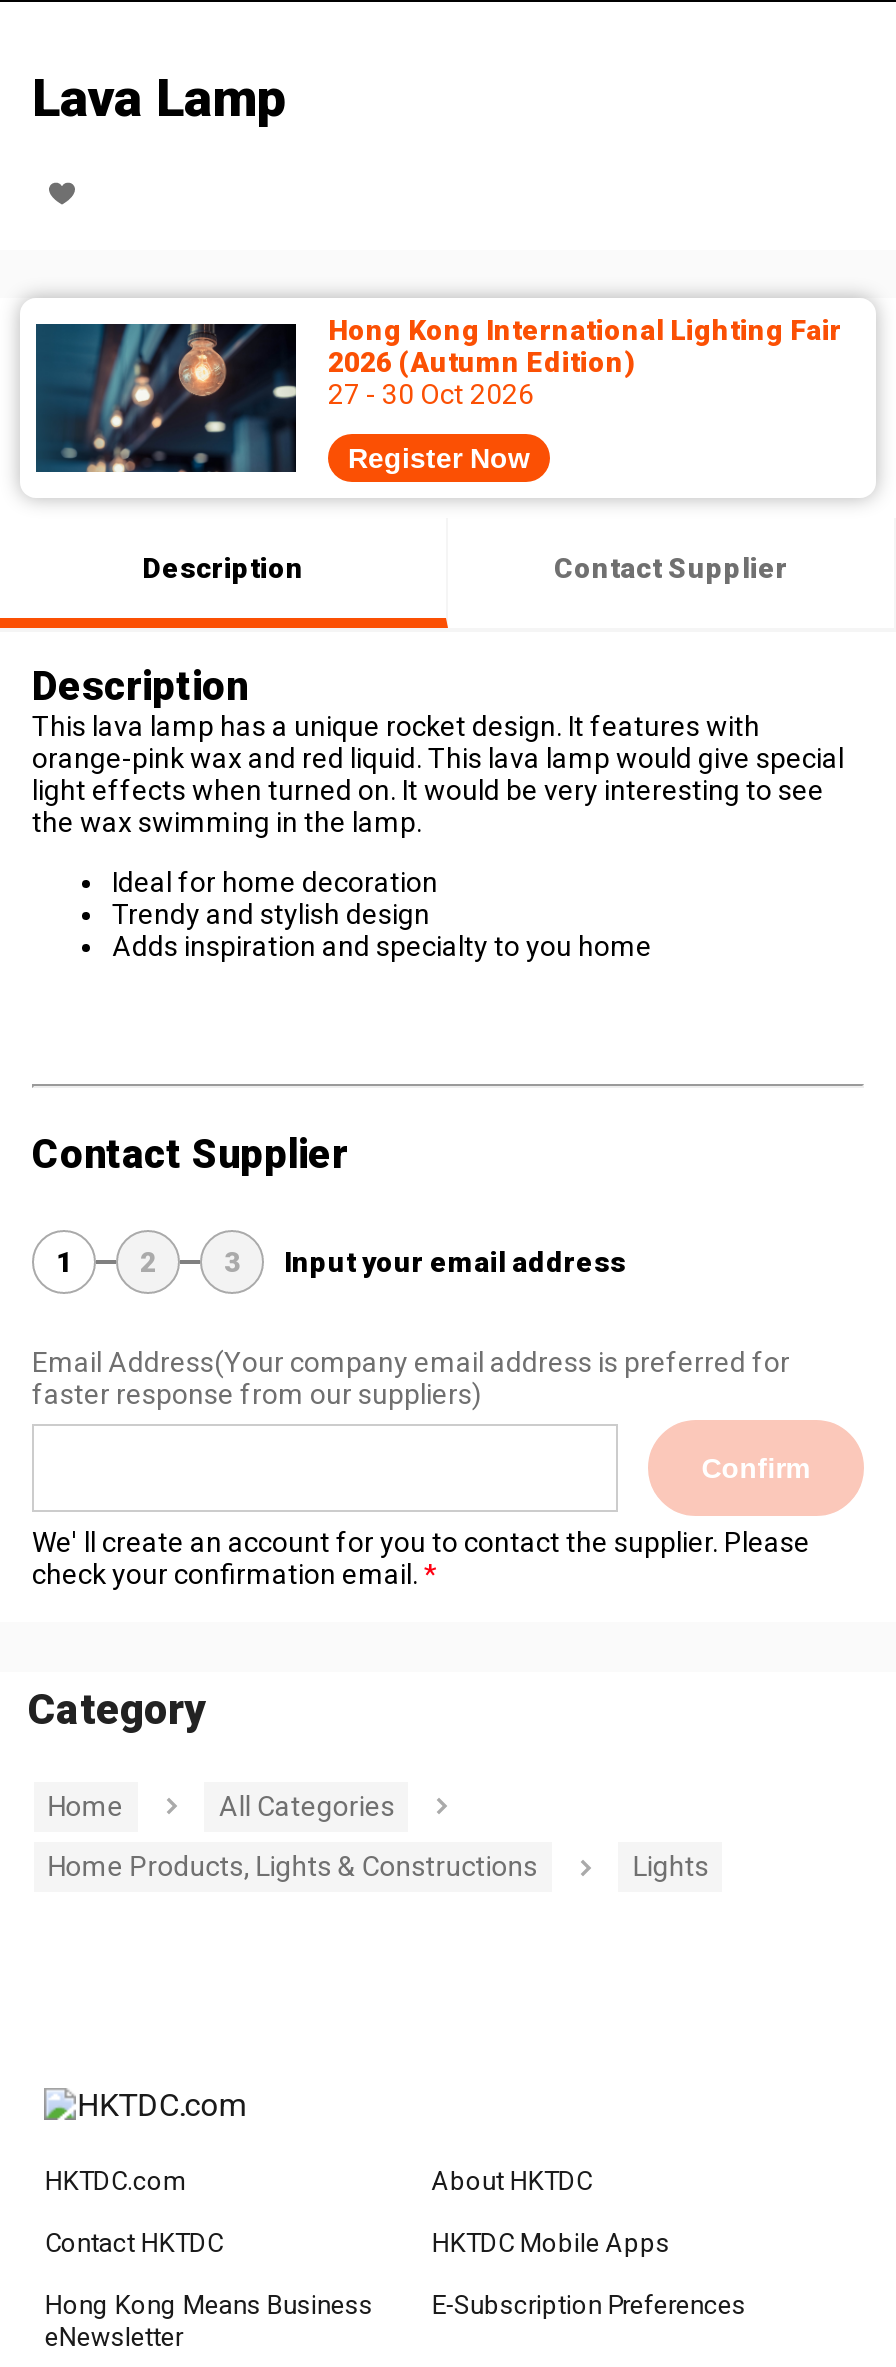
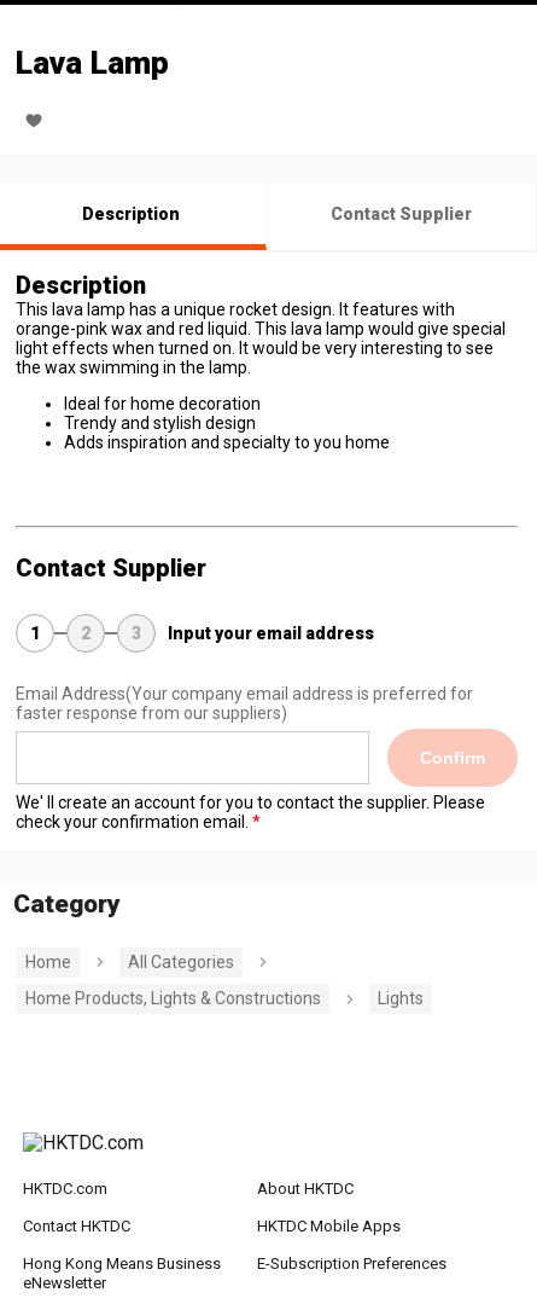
- [image]
- Hong Kong International Lighting Fair
- 2026 (Autumn Edition)
- 27 - 30 Oct 2026
- Register Now
